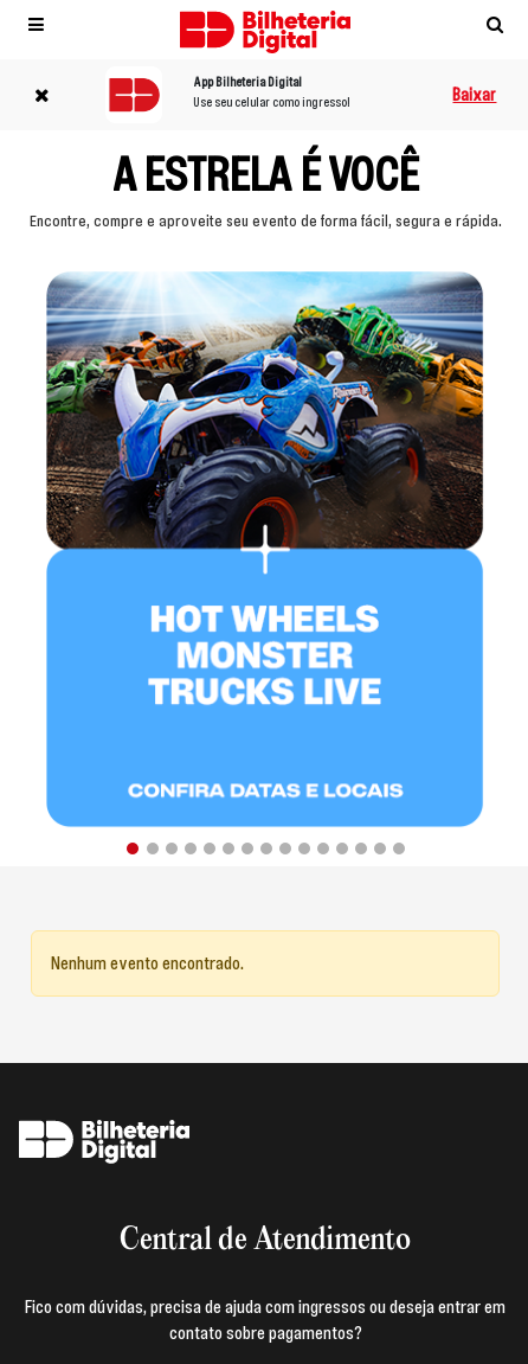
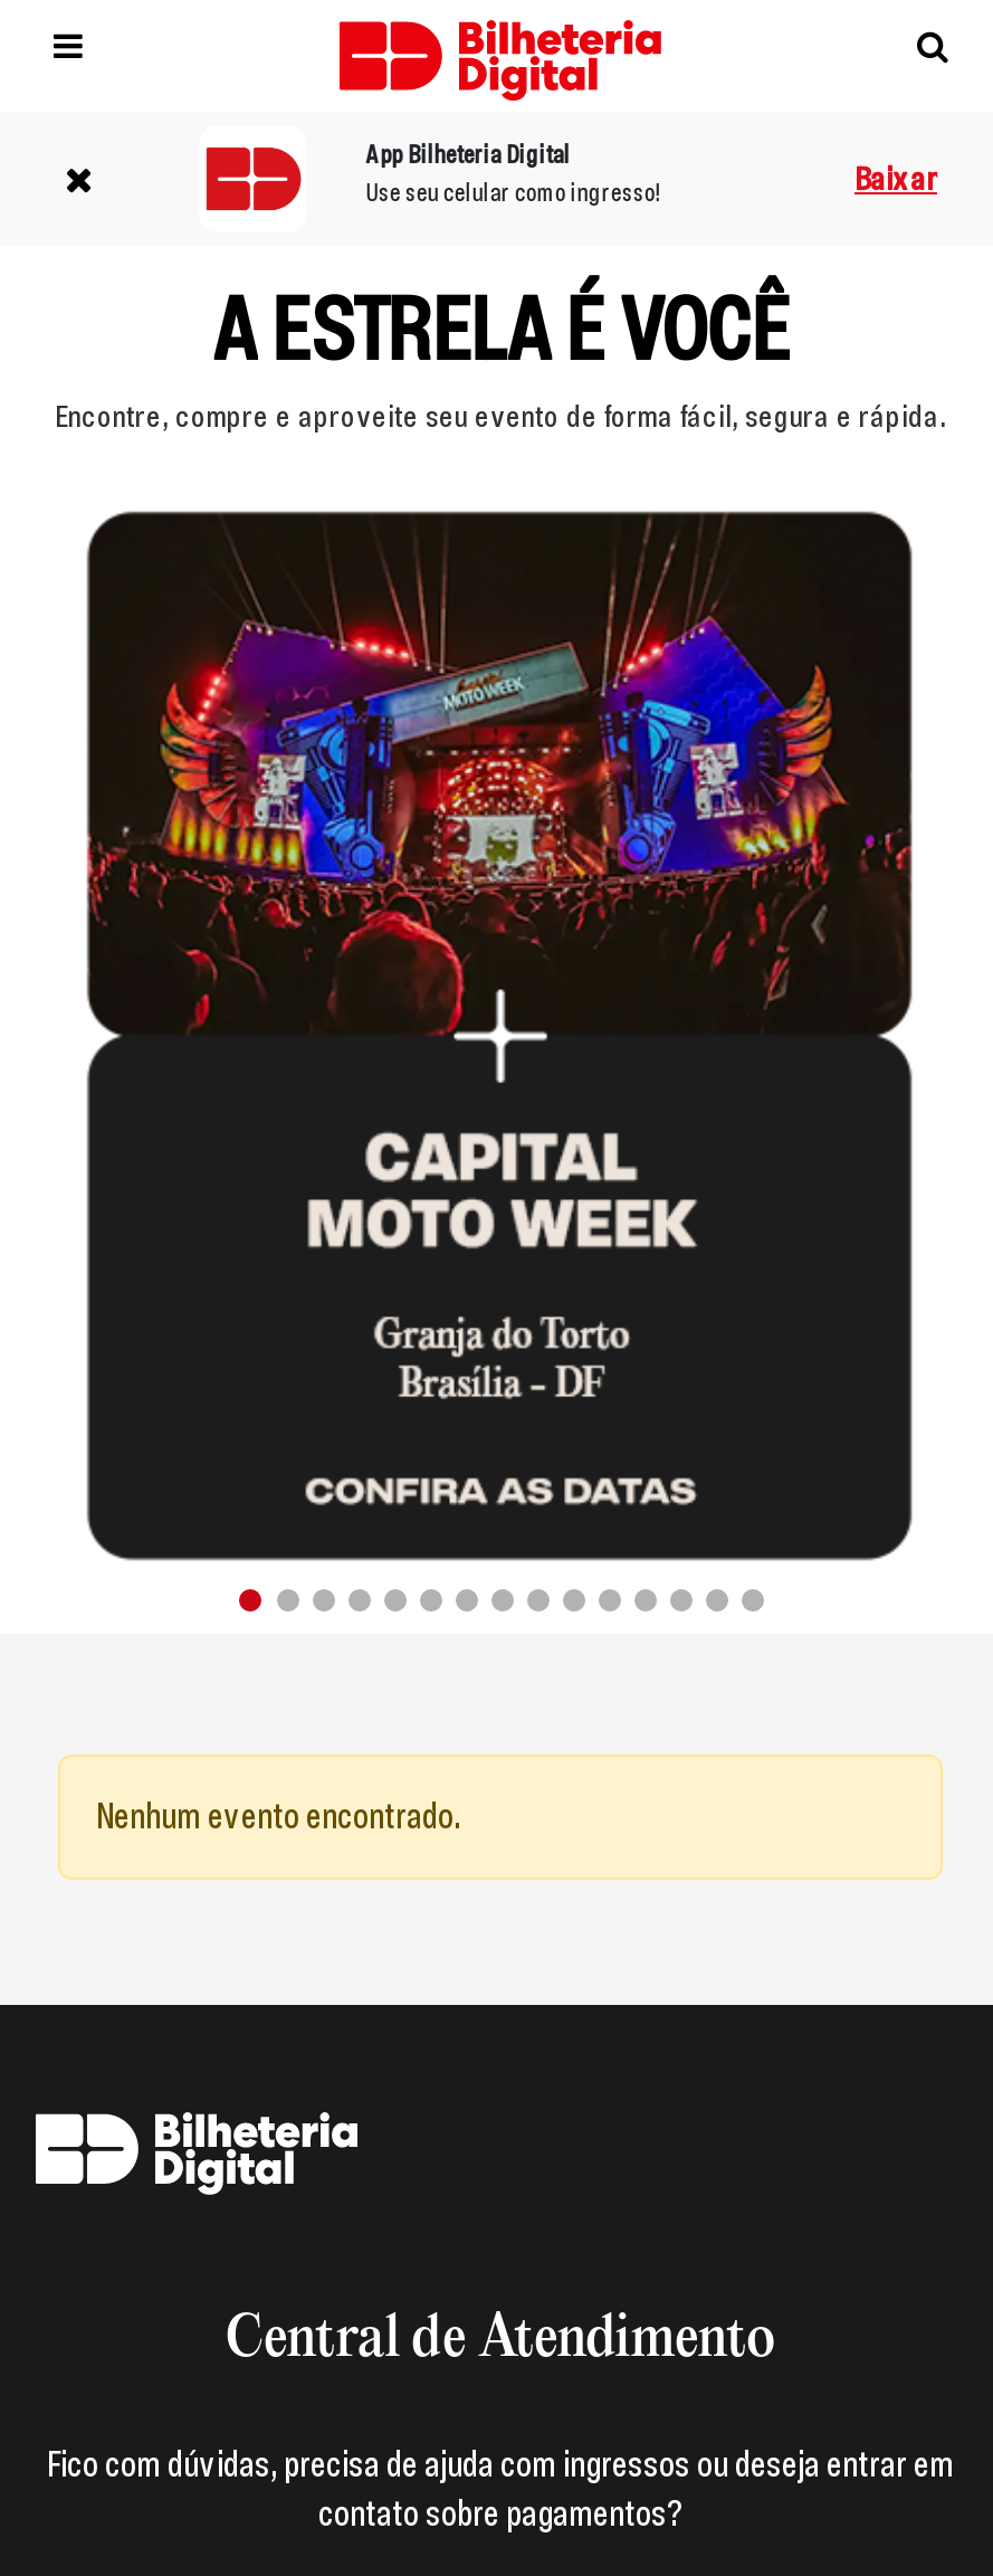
- [image]
+ [image]
